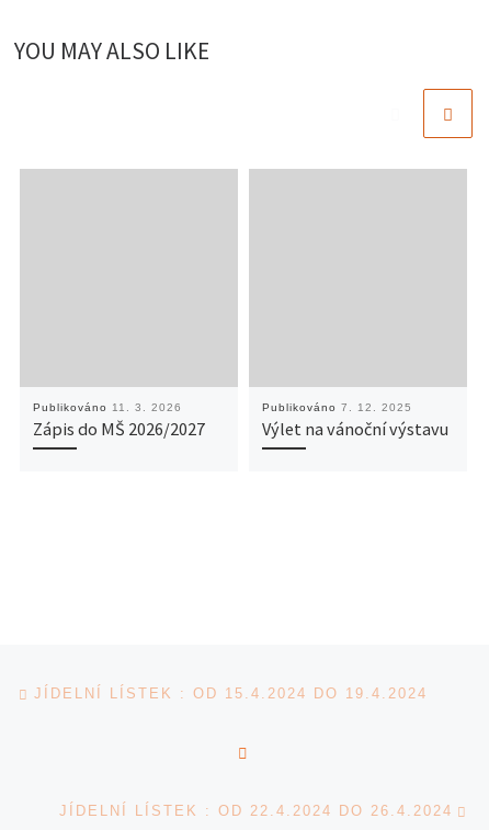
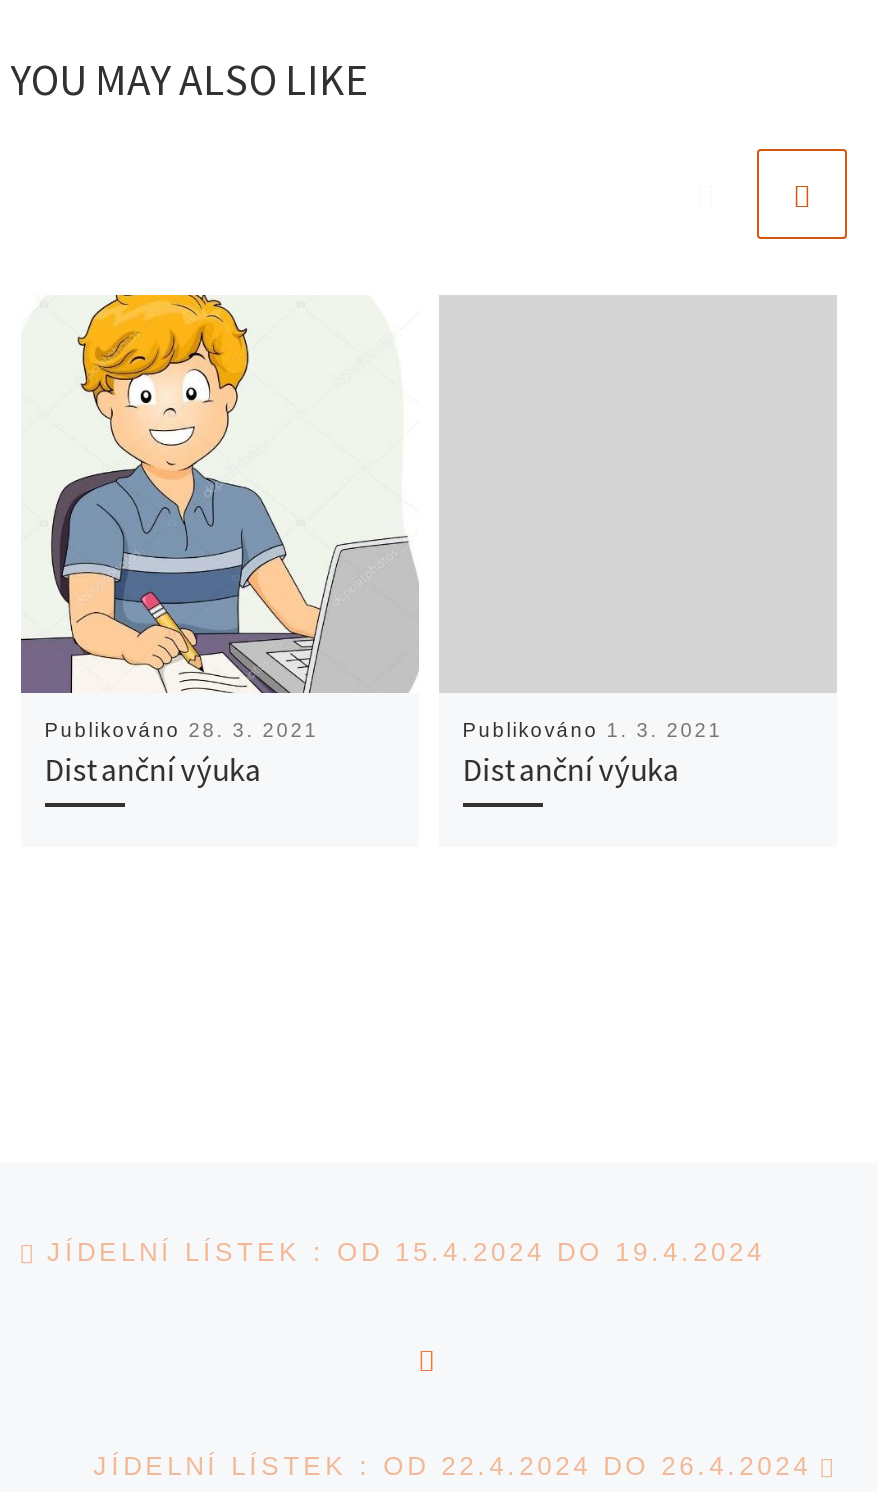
+ [image]

- Publikováno 11. 3. 2026
- Zápis do MŠ 2026/2027
+ Publikováno 28. 3. 2021
+ Distanční výuka

- Publikováno 7. 12. 2025
- Výlet na vánoční výstavu
+ Publikováno 1. 3. 2021
+ Distanční výuka
